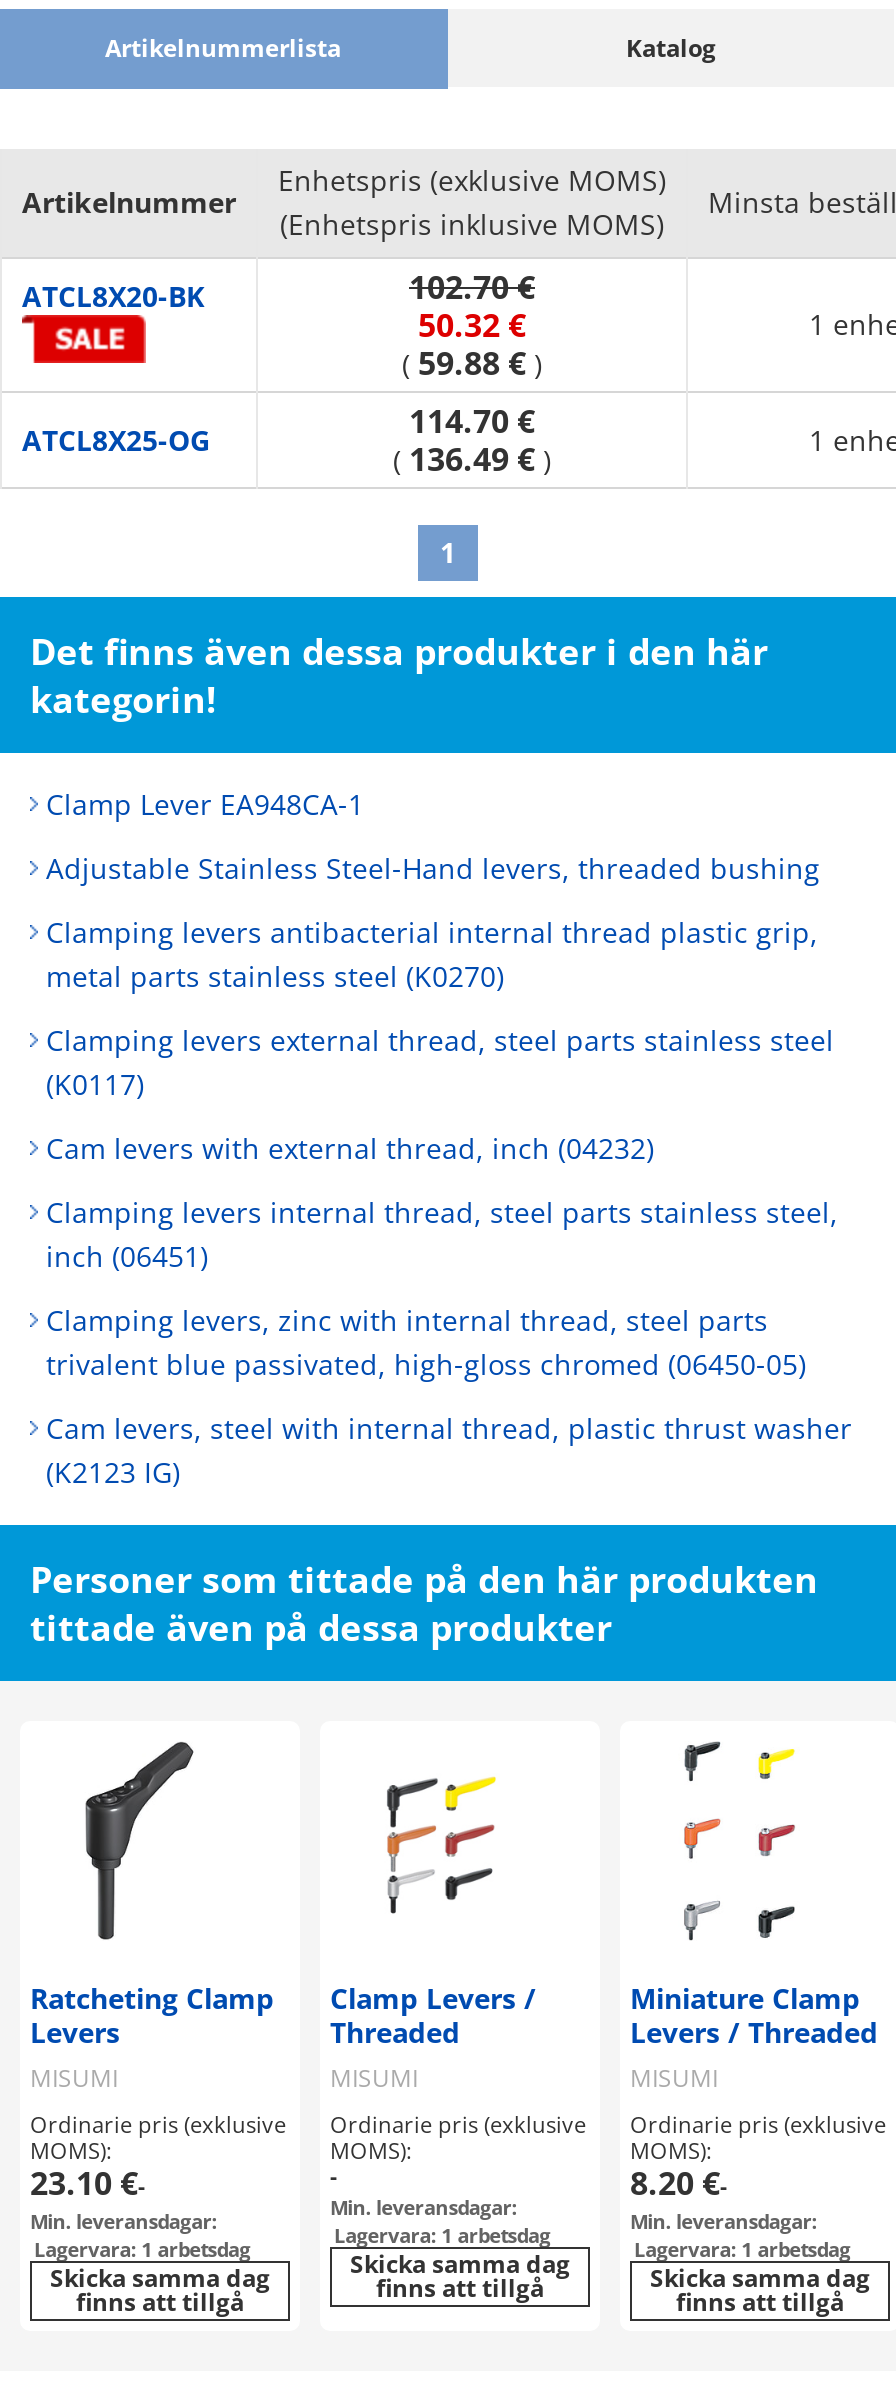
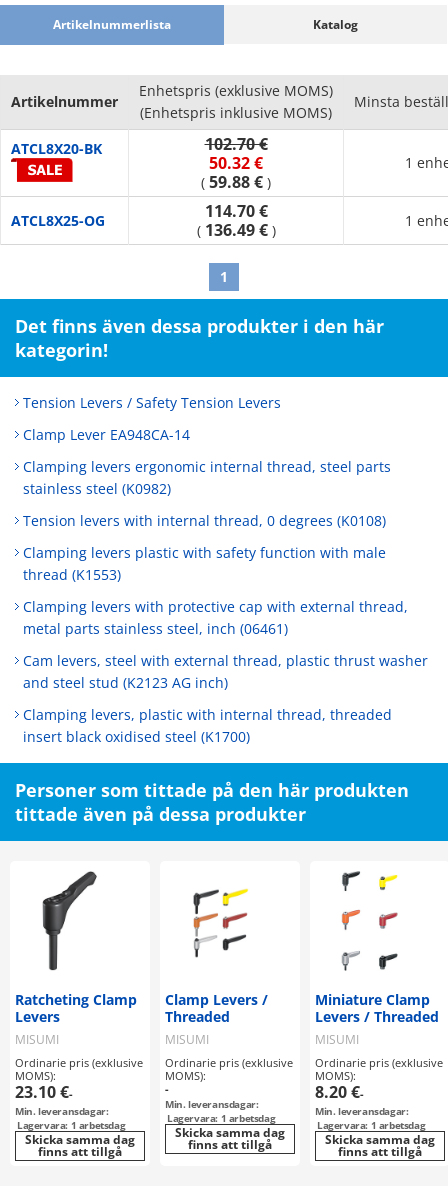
- Clamp Lever EA948CA-1
+ Tension Levers / Safety Tension Levers

- Adjustable Stainless Steel-Hand levers, threaded bushing
+ Clamp Lever EA948CA-14

- Clamping levers antibacterial internal thread plastic grip,
- metal parts stainless steel (K0270)
+ Clamping levers ergonomic internal thread, steel parts
+ stainless steel (K0982)

- Clamping levers external thread, steel parts stainless steel
- (K0117)
+ Tension levers with internal thread, 0 degrees (K0108)

- Cam levers with external thread, inch (04232)
+ Clamping levers plastic with safety function with male
+ thread (K1553)

- Clamping levers internal thread, steel parts stainless steel,
- inch (06451)
+ Clamping levers with protective cap with external thread,
+ metal parts stainless steel, inch (06461)

- Clamping levers, zinc with internal thread, steel parts
- trivalent blue passivated, high-gloss chromed (06450-05)
+ Cam levers, steel with external thread, plastic thrust washer
+ and steel stud (K2123 AG inch)

- Cam levers, steel with internal thread, plastic thrust washer
- (K2123 IG)
+ Clamping levers, plastic with internal thread, threaded
+ insert black oxidised steel (K1700)
